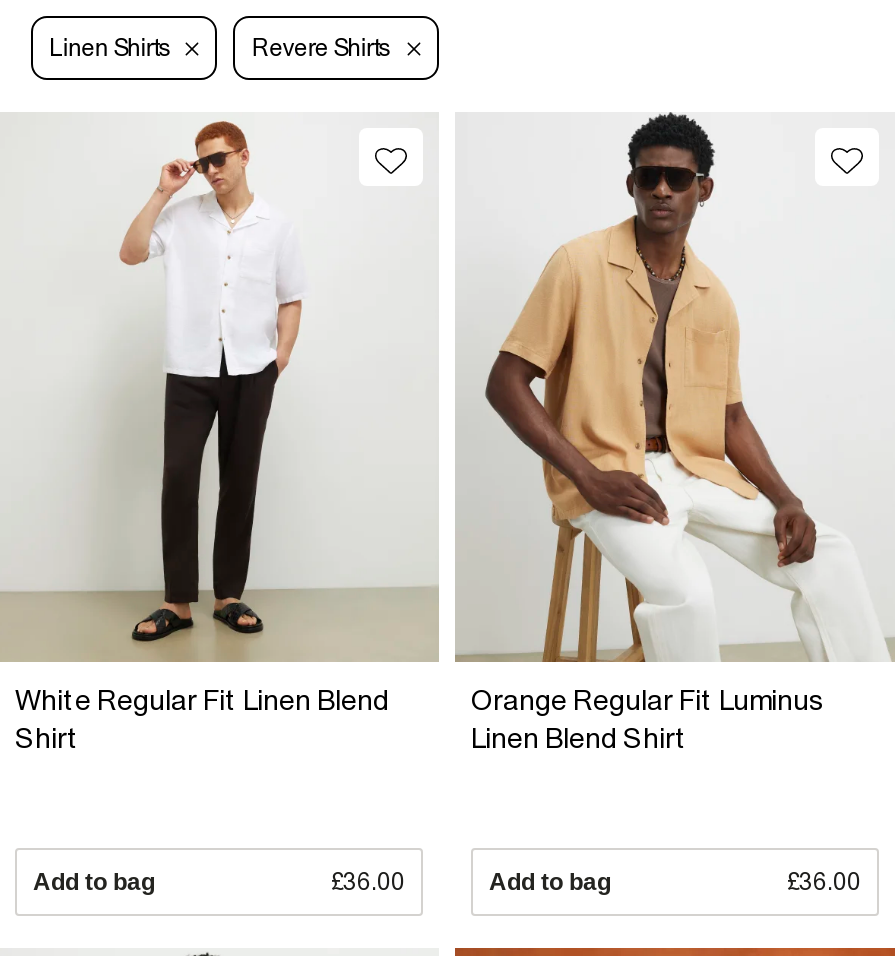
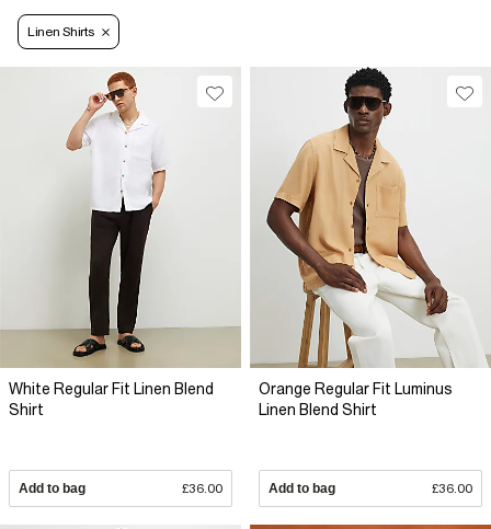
- Revere Shirts
